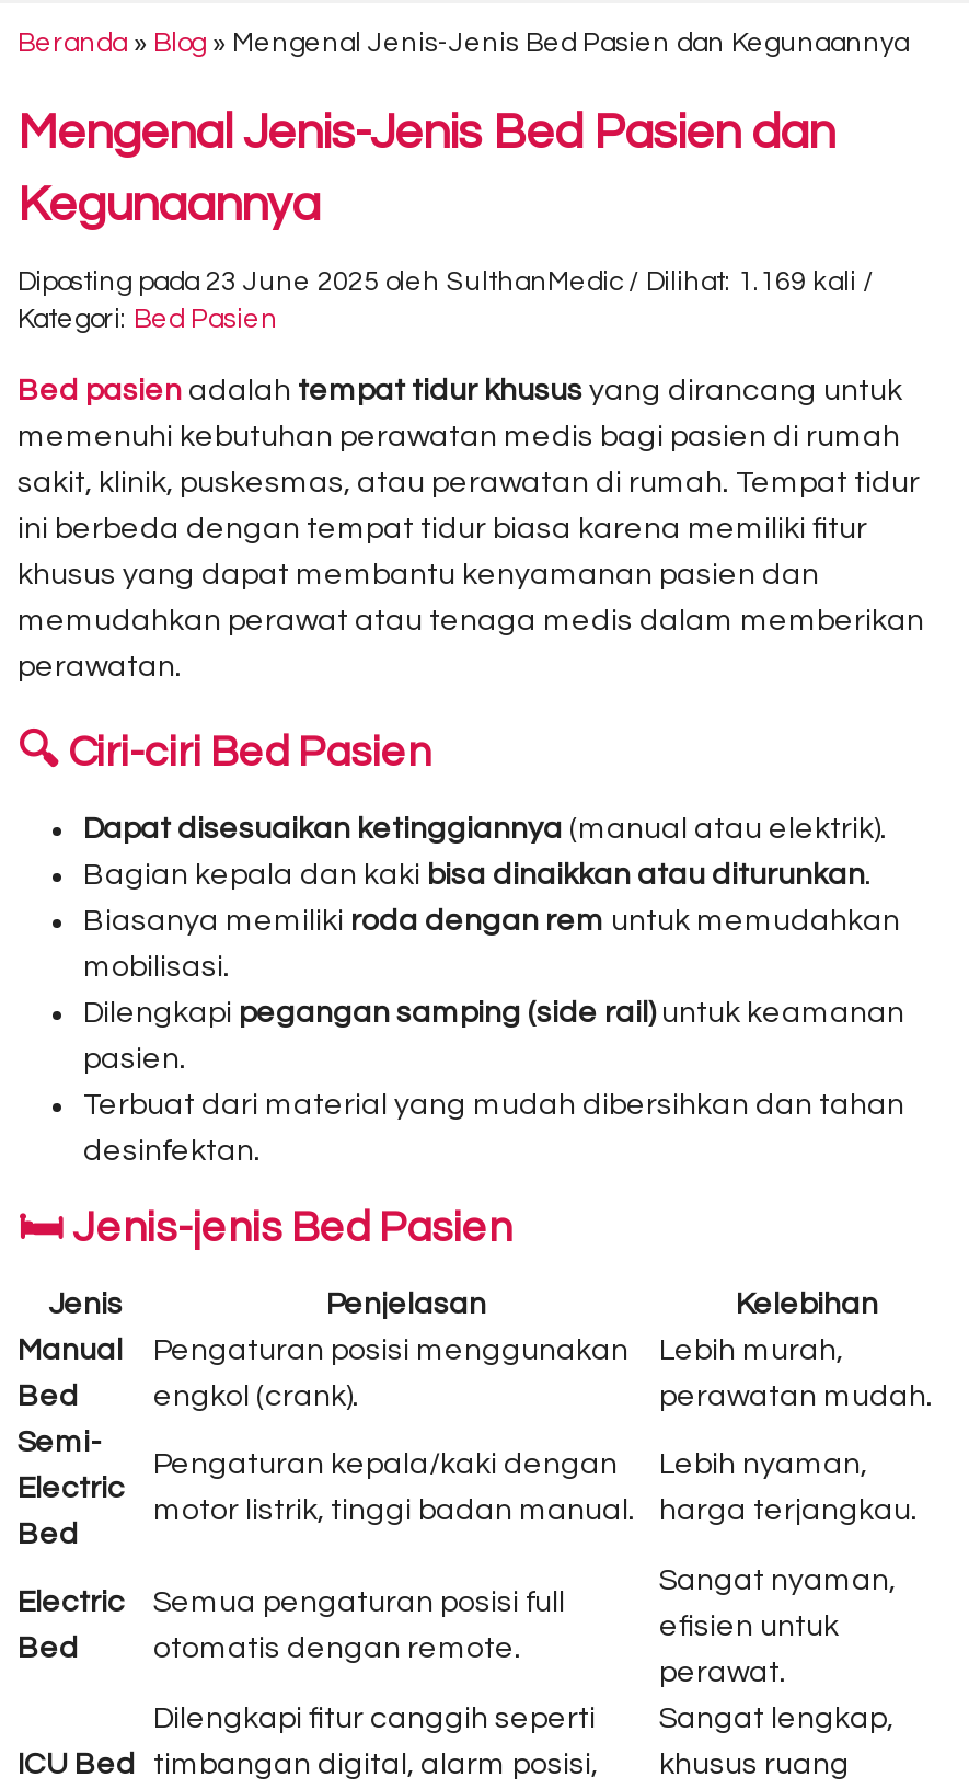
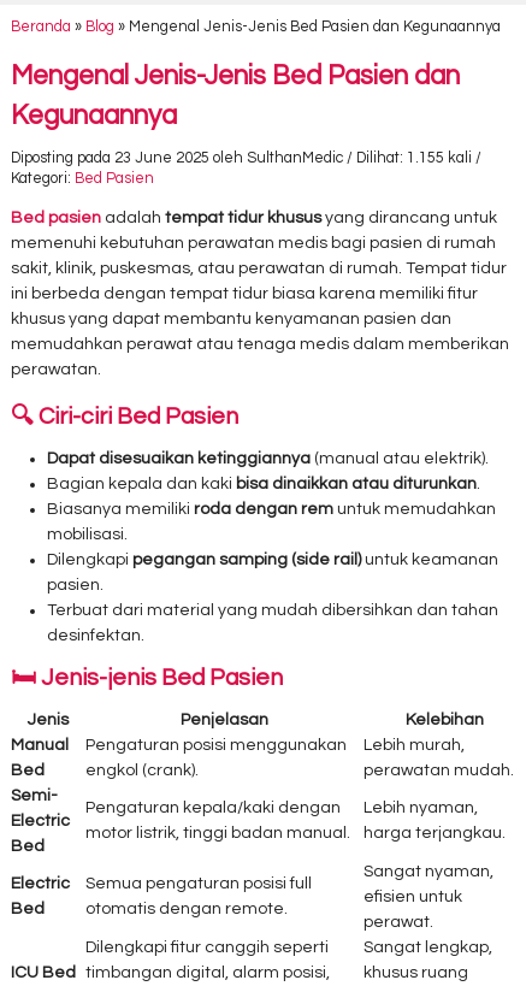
- Diposting pada 23 June 2025 oleh SulthanMedic / Dilihat: 1.169 kali /
+ Diposting pada 23 June 2025 oleh SulthanMedic / Dilihat: 1.155 kali /
